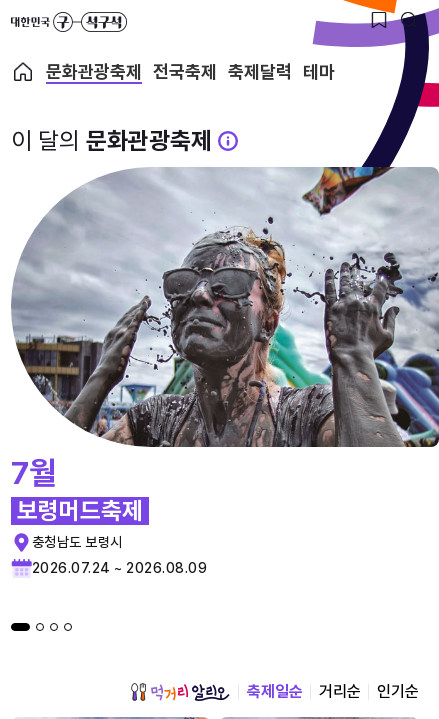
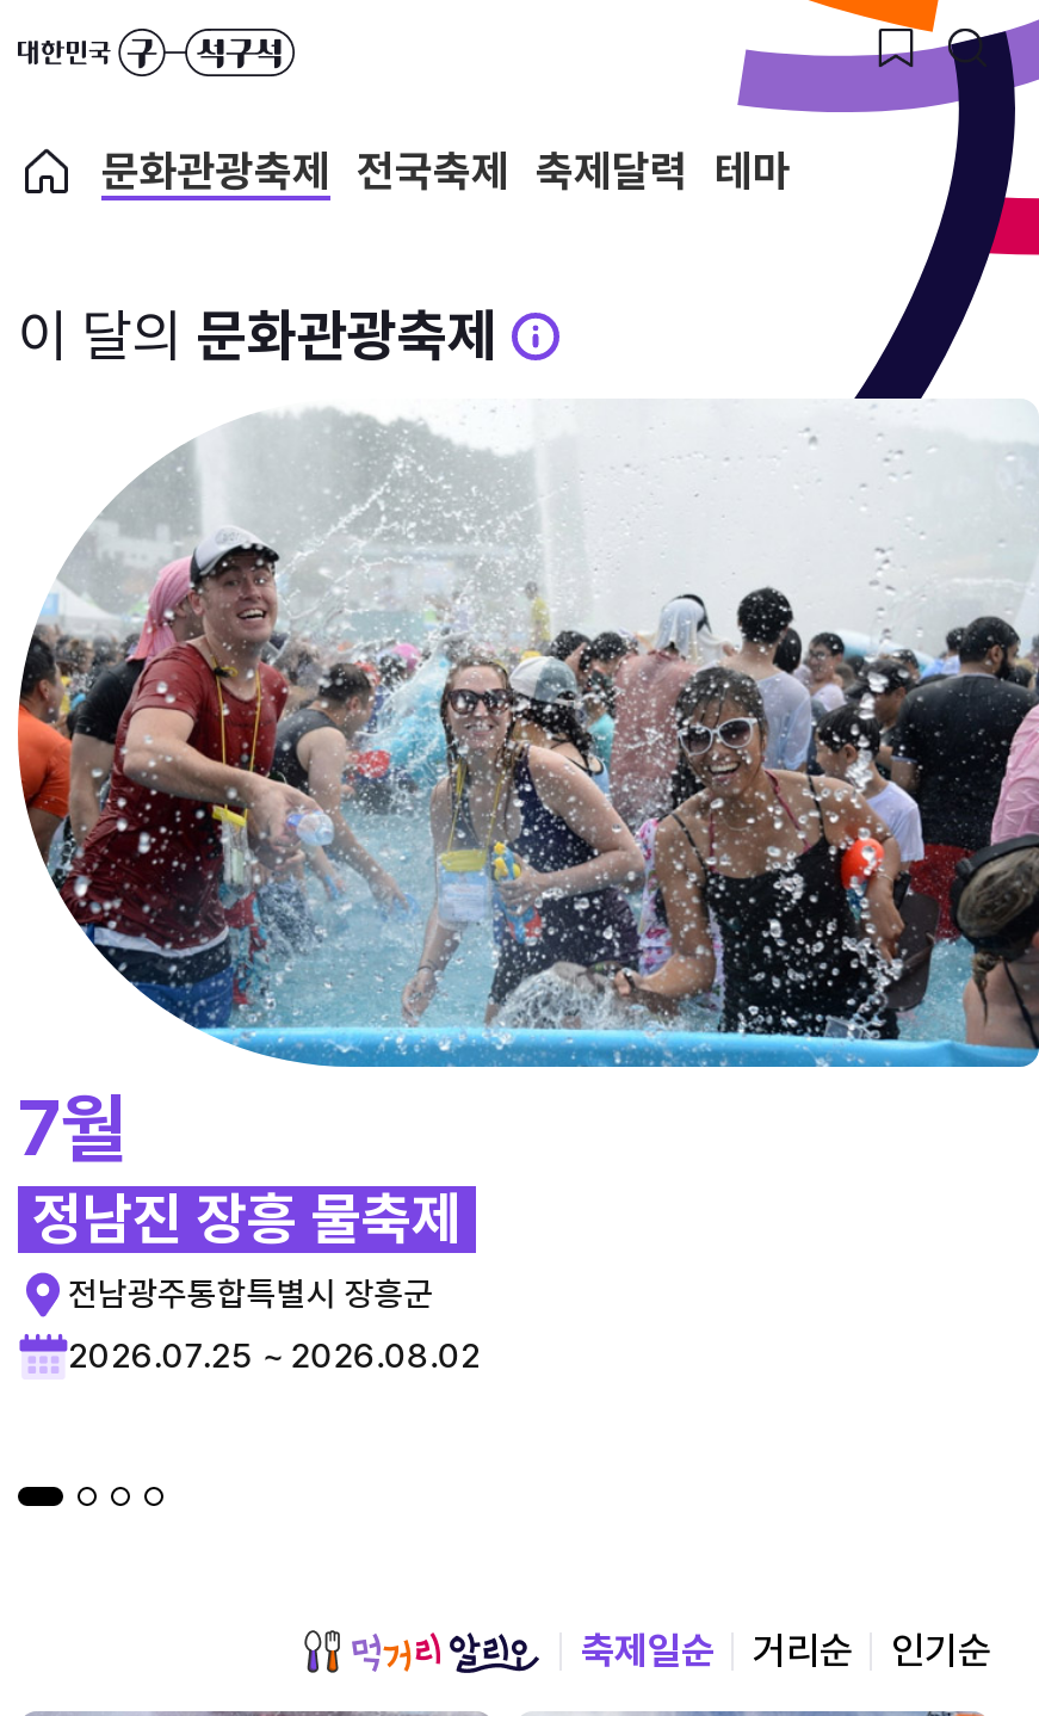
- [image]
+ [image]

- 보령머드축제
- 충청남도 보령시
+ 정남진 장흥 물축제
+ 전남광주통합특별시 장흥군

- 2026.07.24 ~ 2026.08.09
+ 2026.07.25 ~ 2026.08.02
